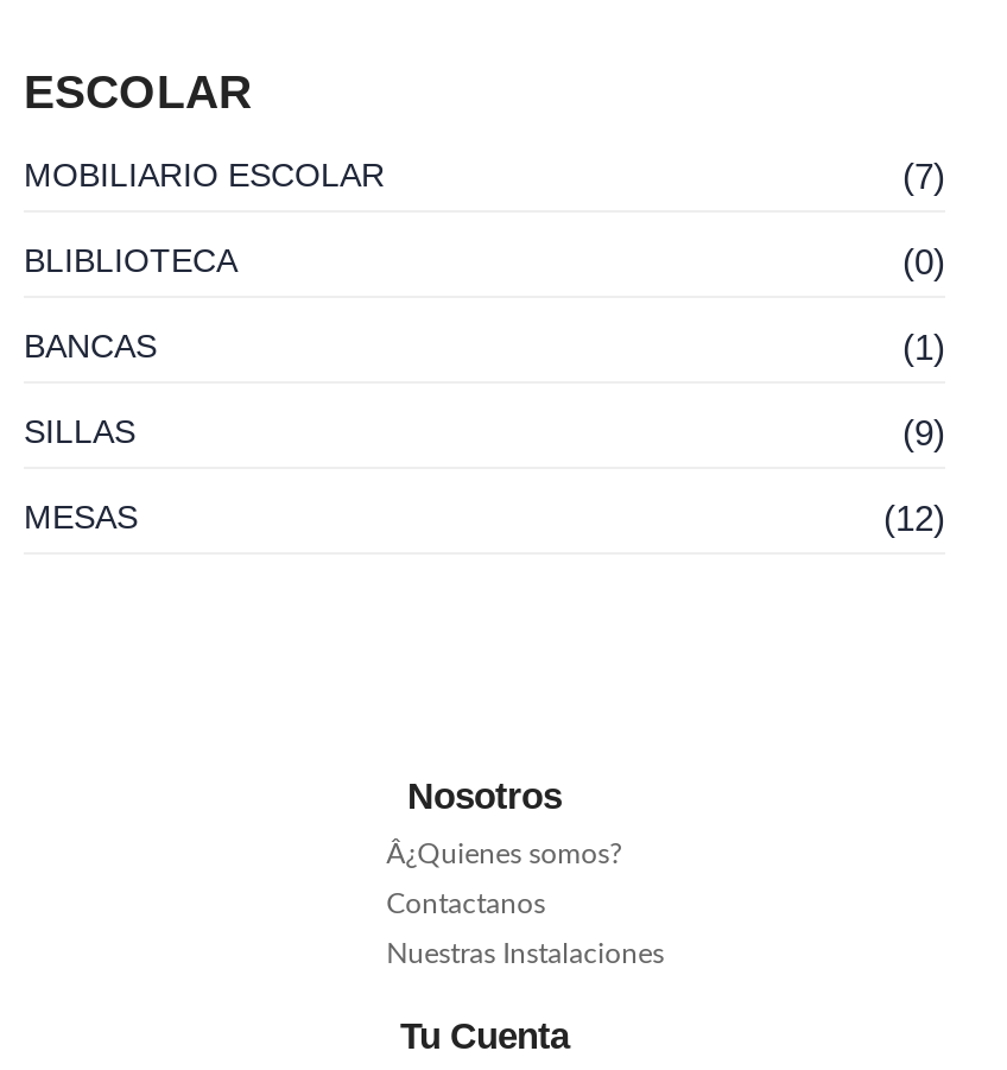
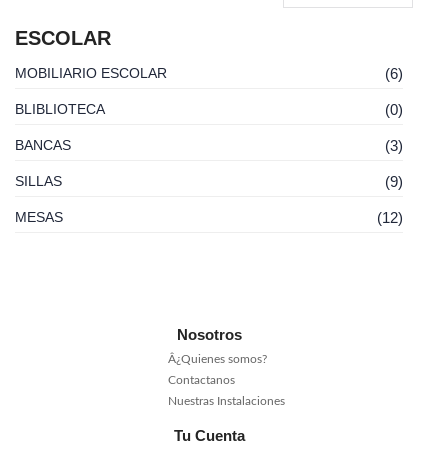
- (7)
+ (6)

- (1)
+ (3)
